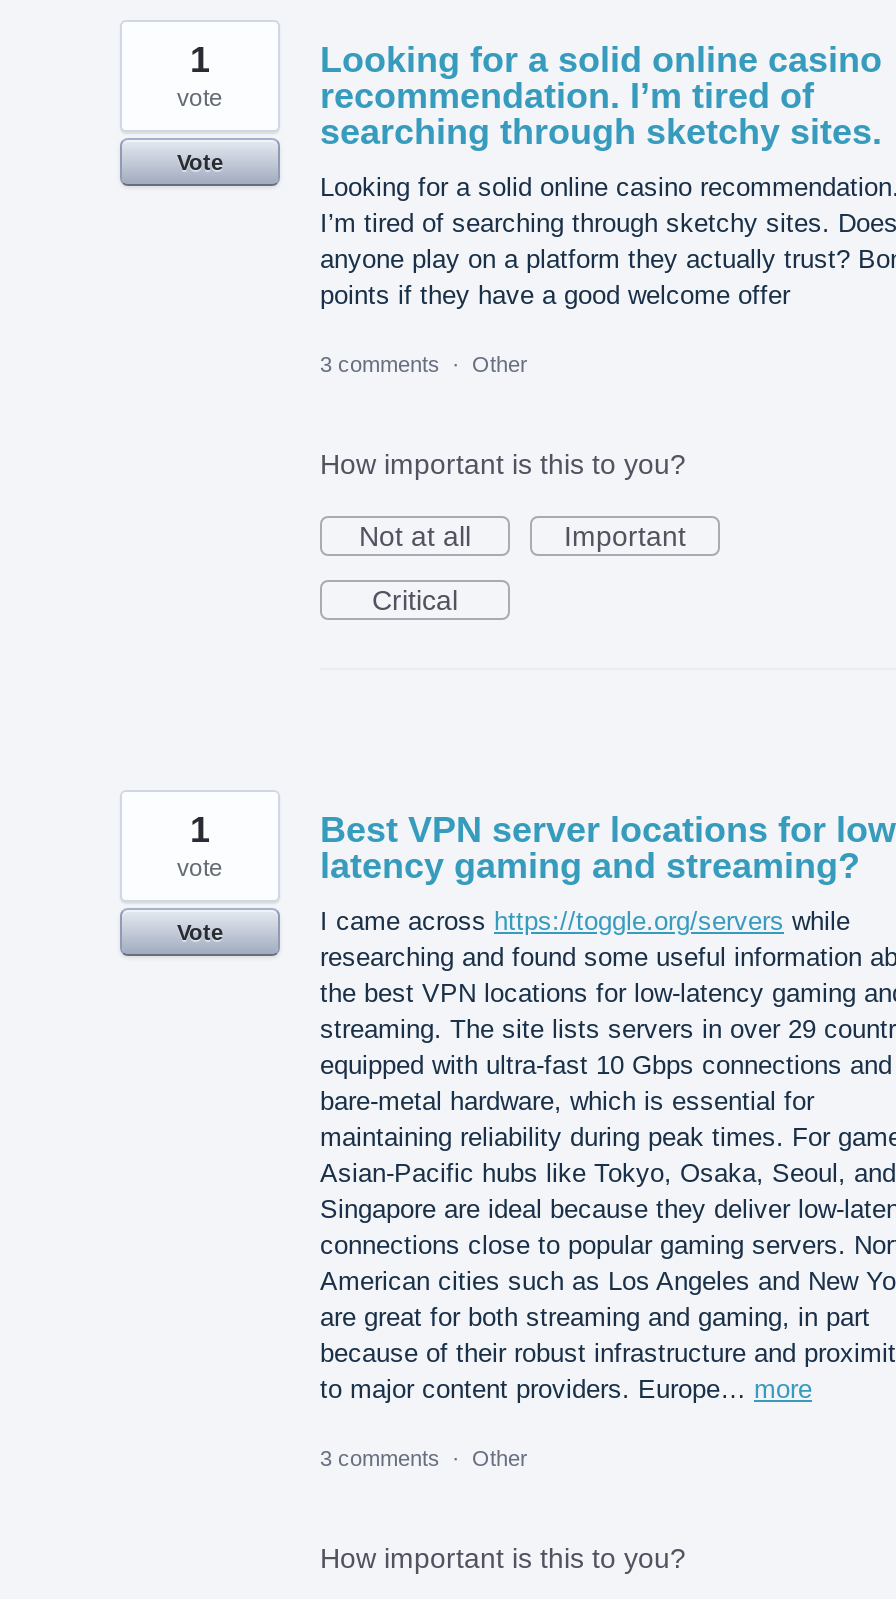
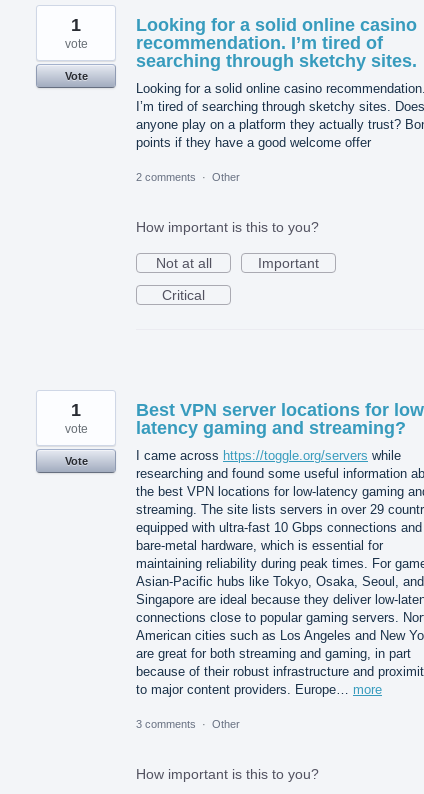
- 3 comments · Other
+ 2 comments · Other
